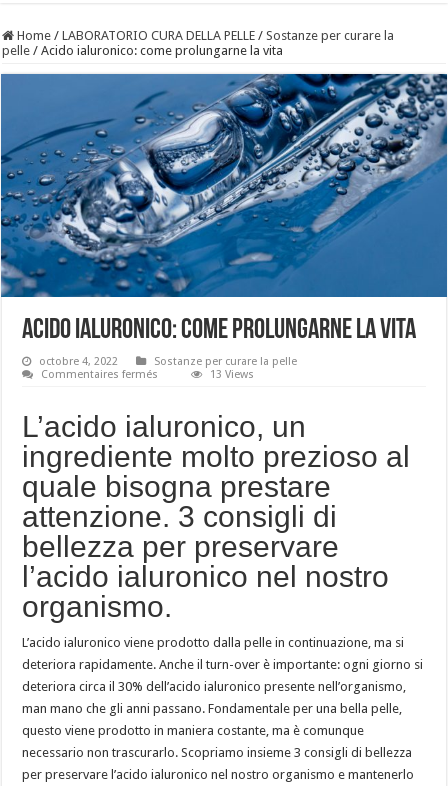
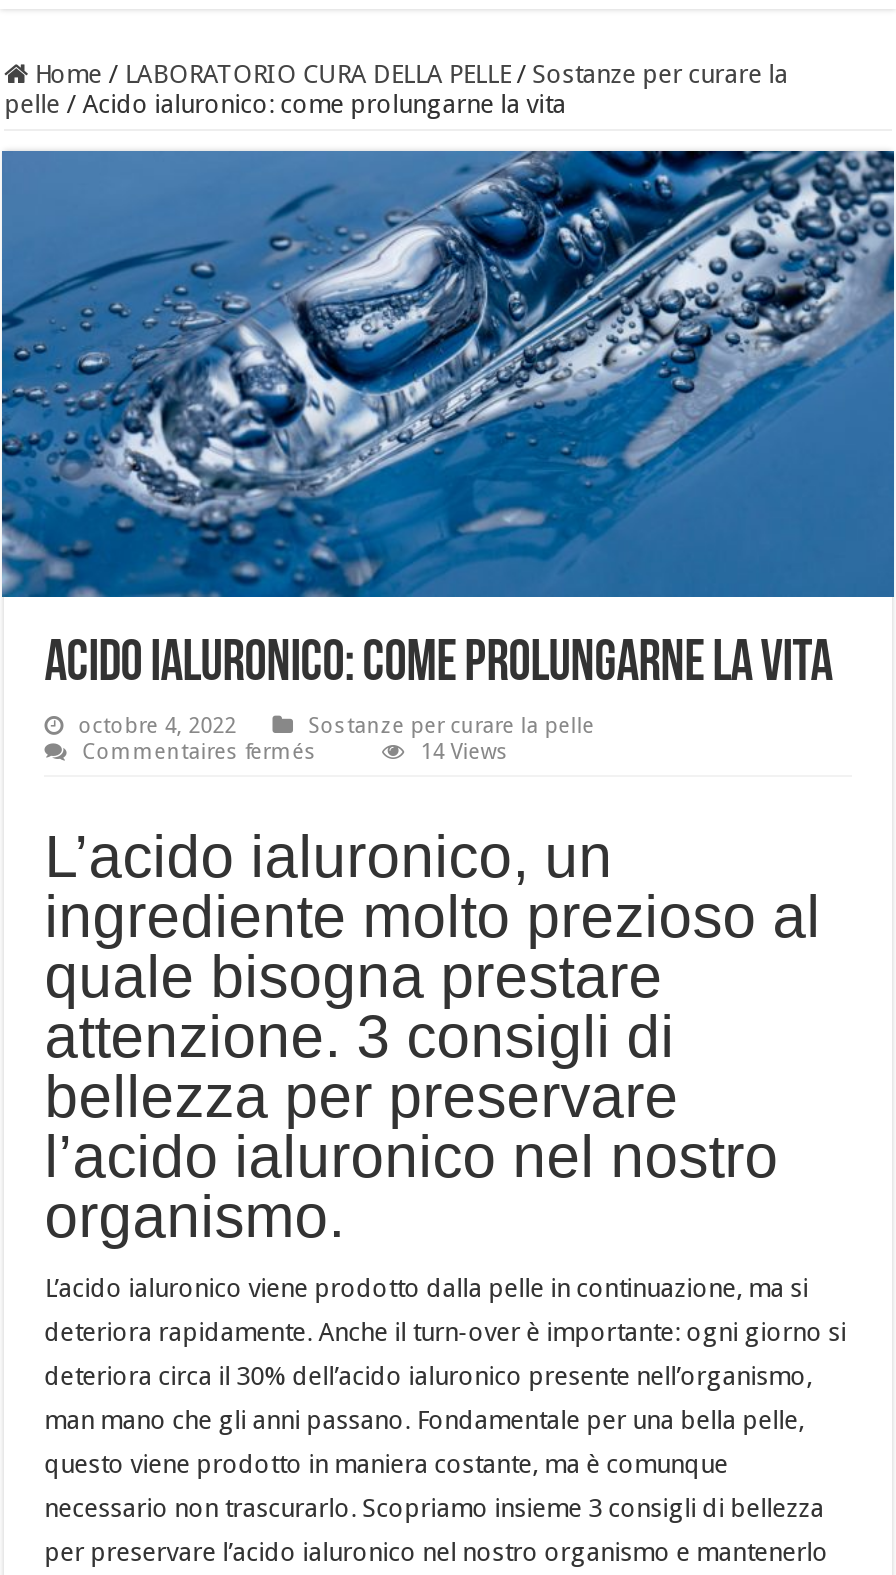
- 13 Views
+ 14 Views
